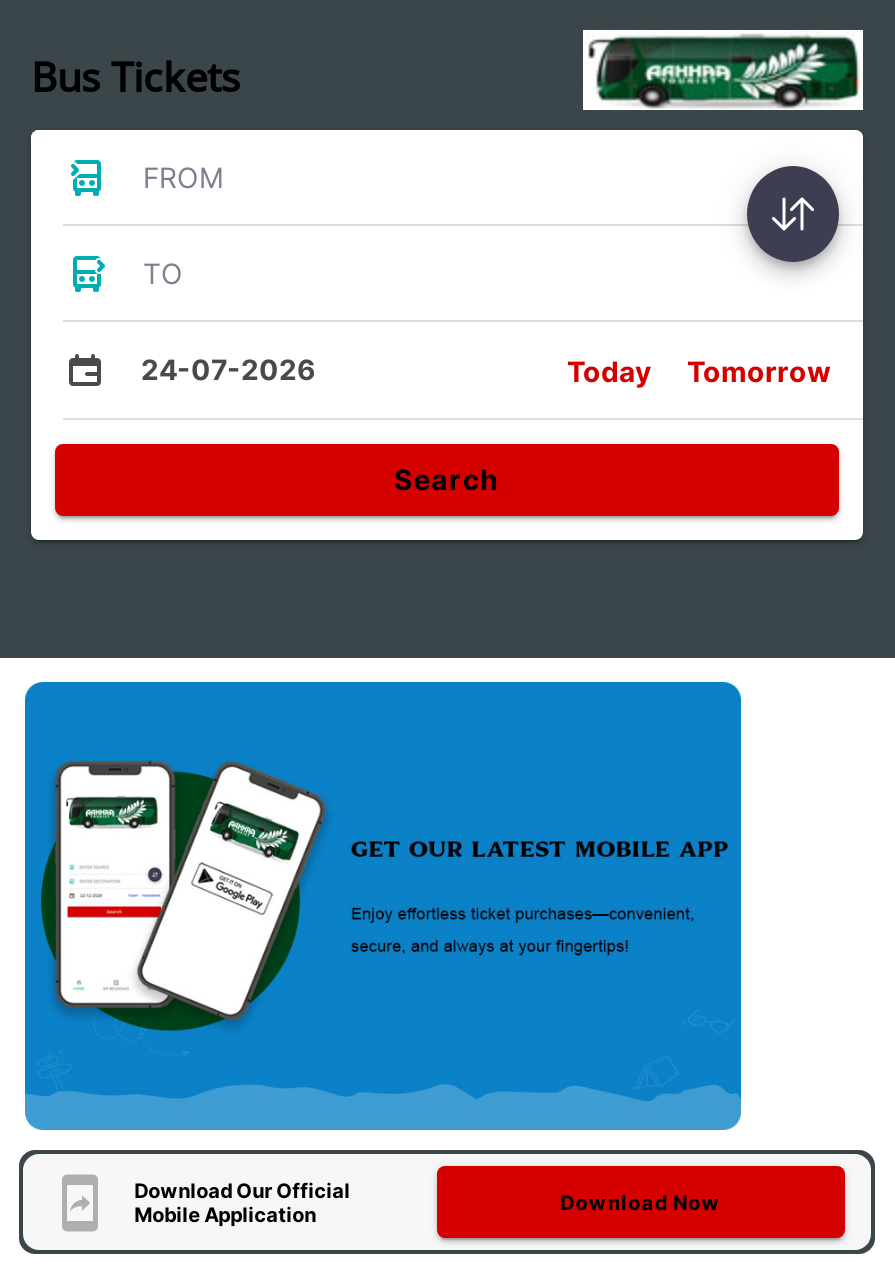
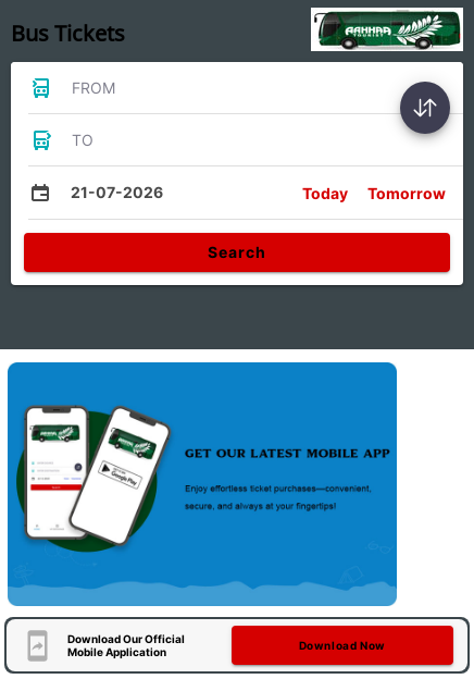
- 24-07-2026
+ 21-07-2026
